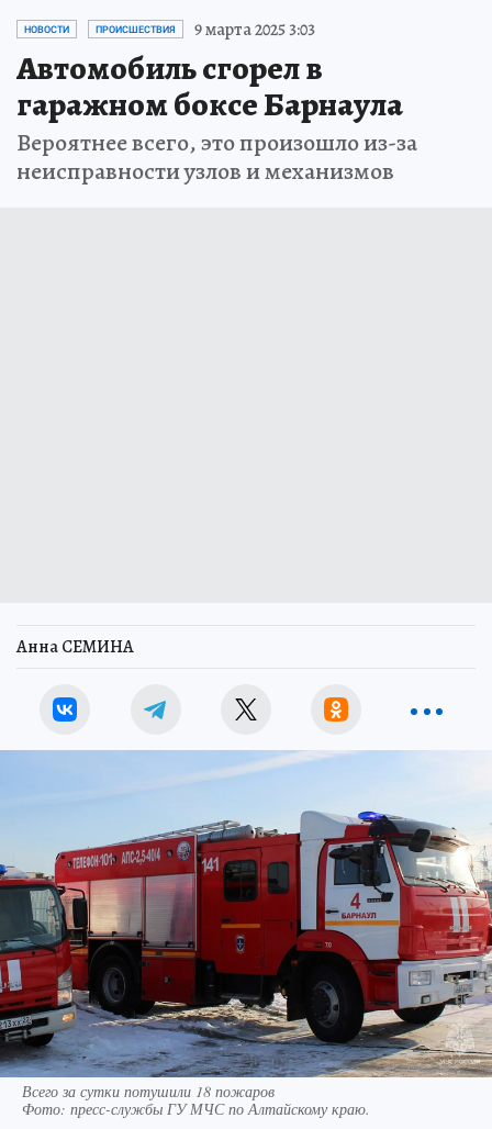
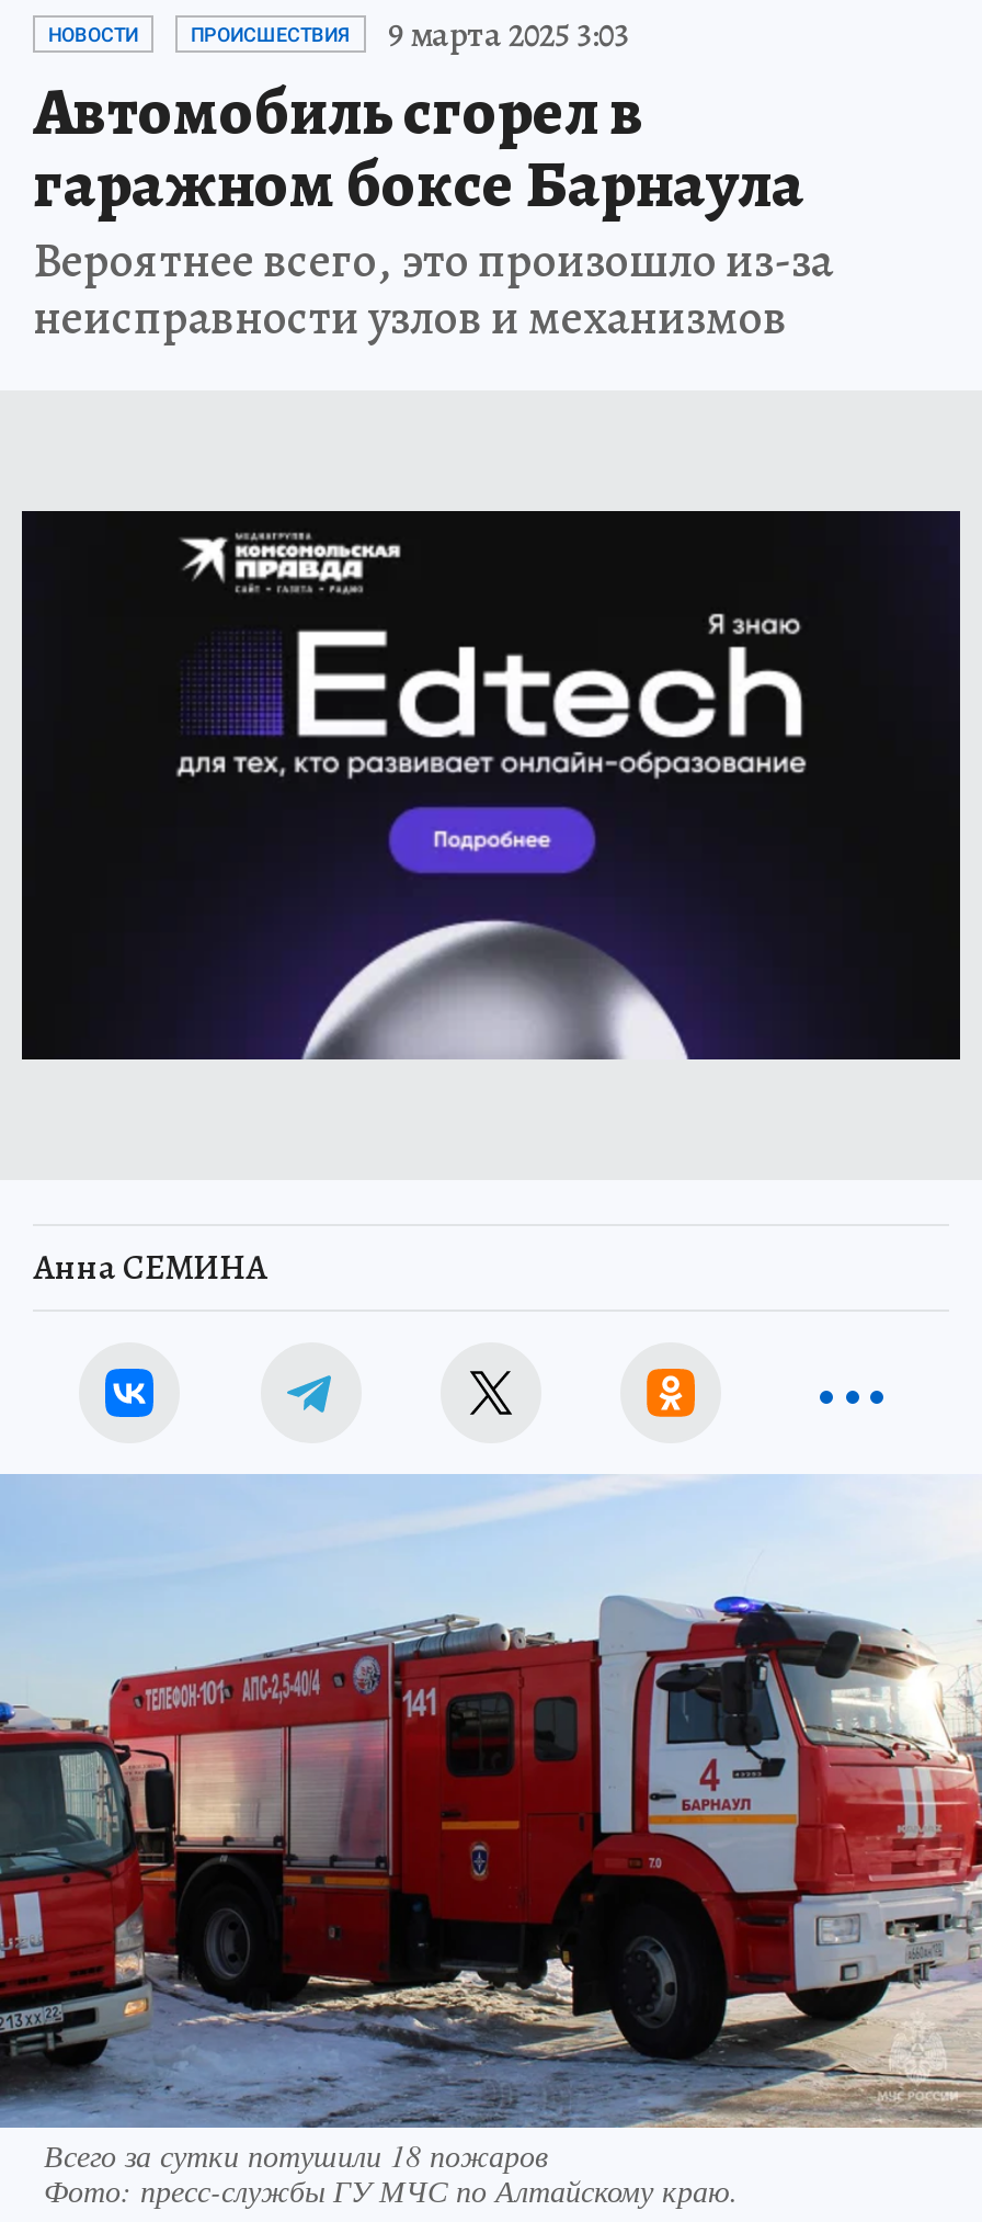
+ [image]
